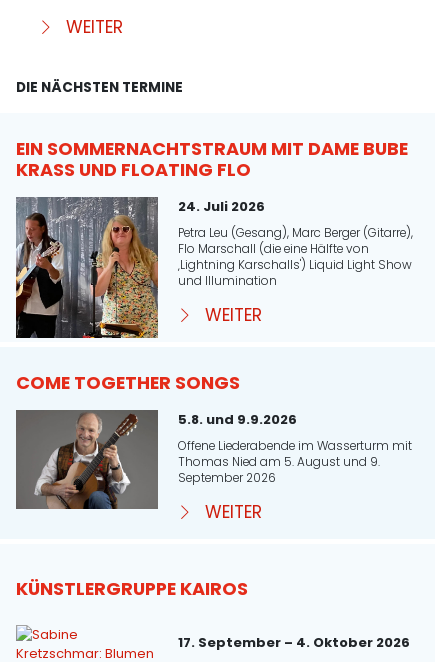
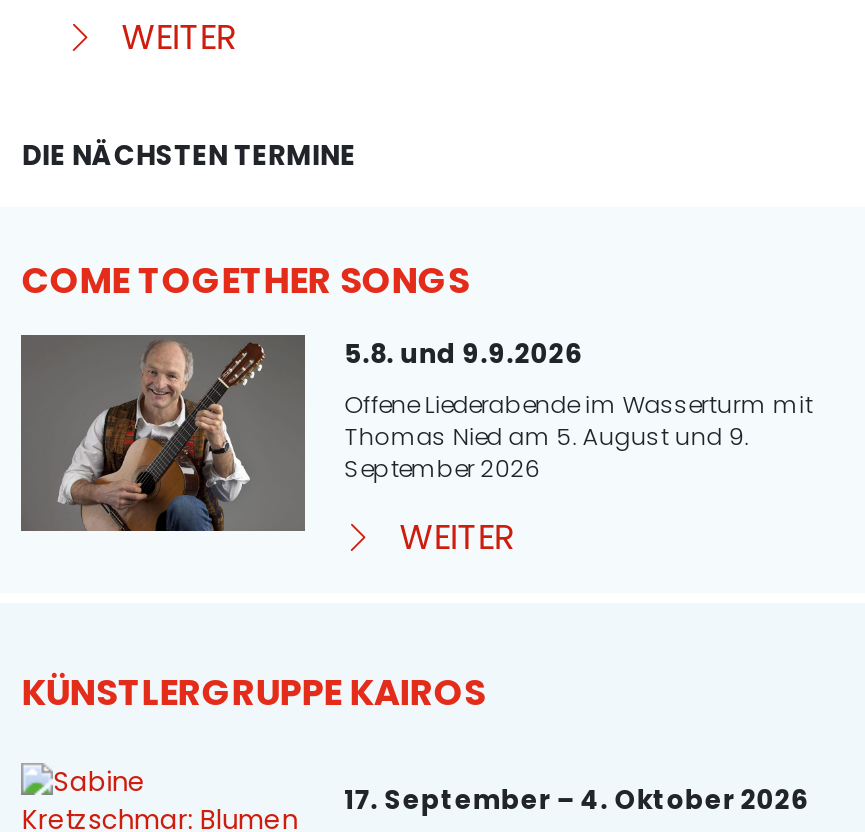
- [image]
- EIN SOMMERNACHTSTRAUM MIT DAME BUBE
- KRASS UND FLOATING FLO
- 24. Juli 2026
- Petra Leu (Gesang), Marc Berger (Gitarre),
- Flo Marschall (die eine Hälfte von
- ‚Lightning Karschalls') Liquid Light Show
- und Illumination
- WEITER
